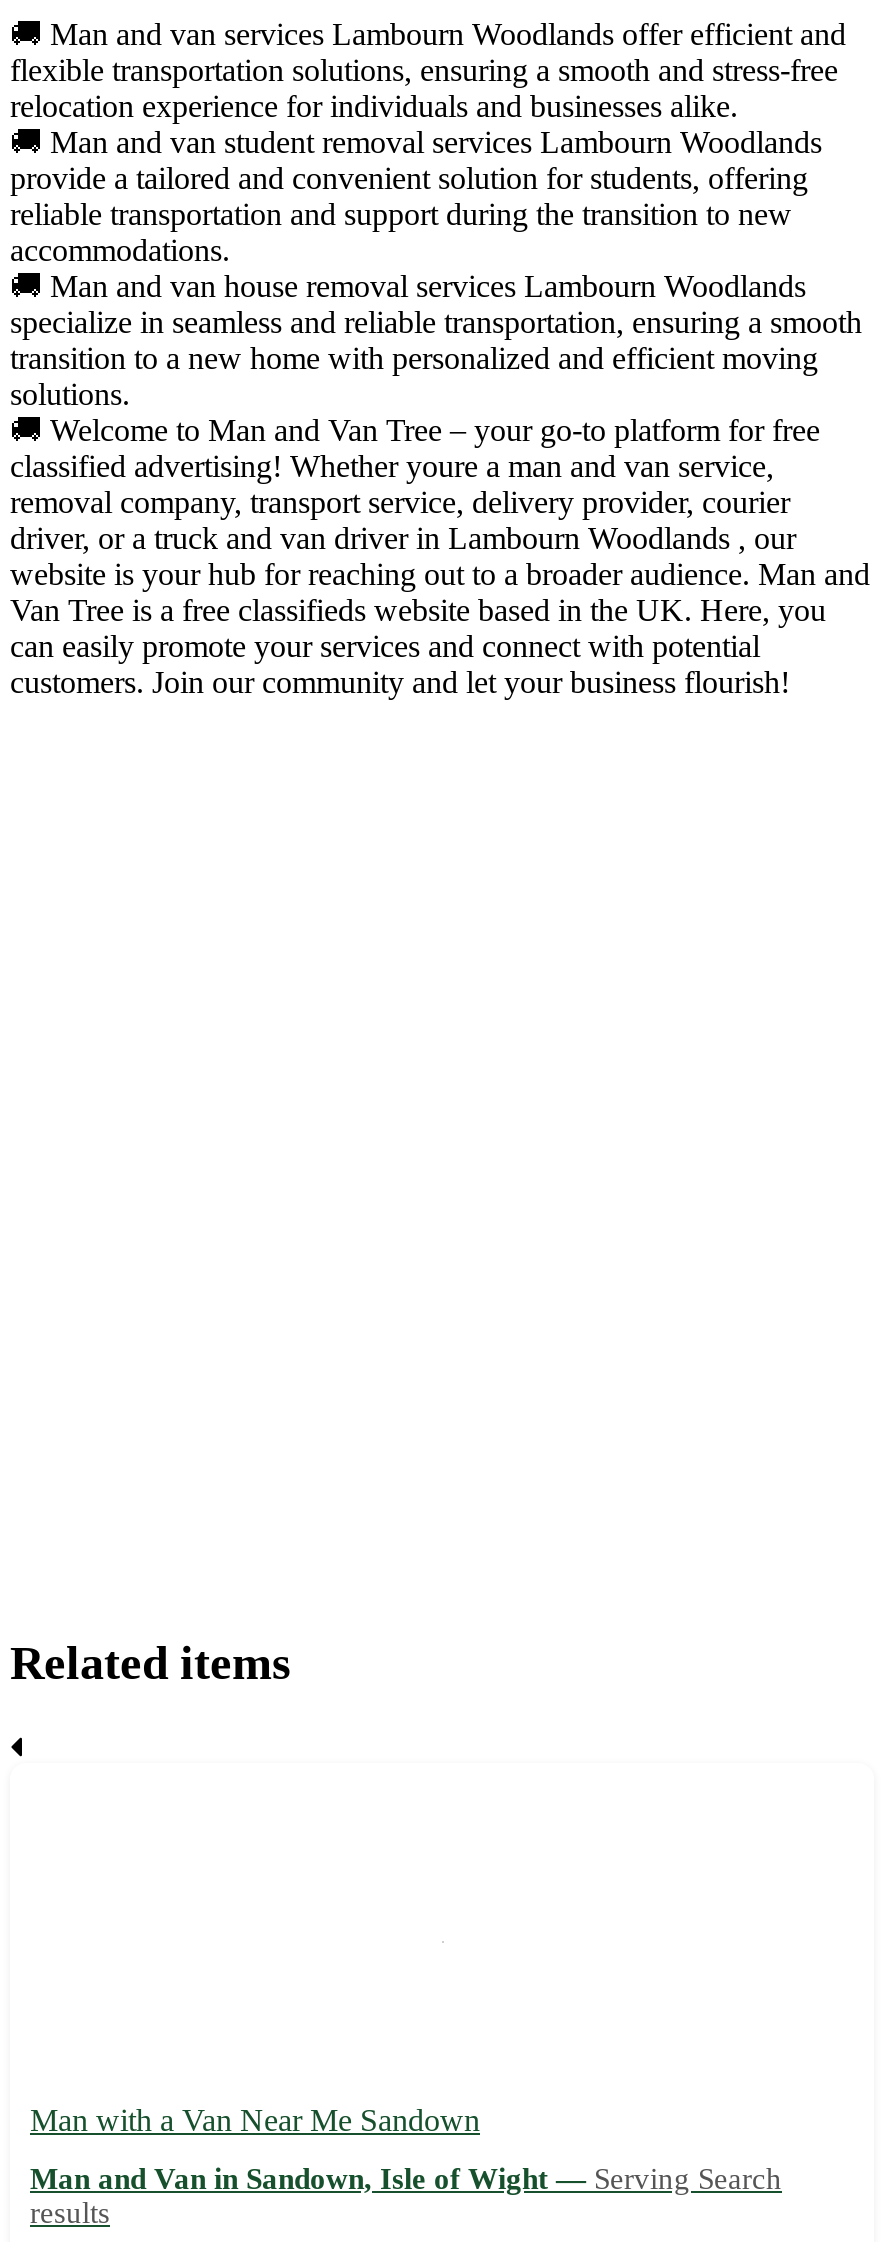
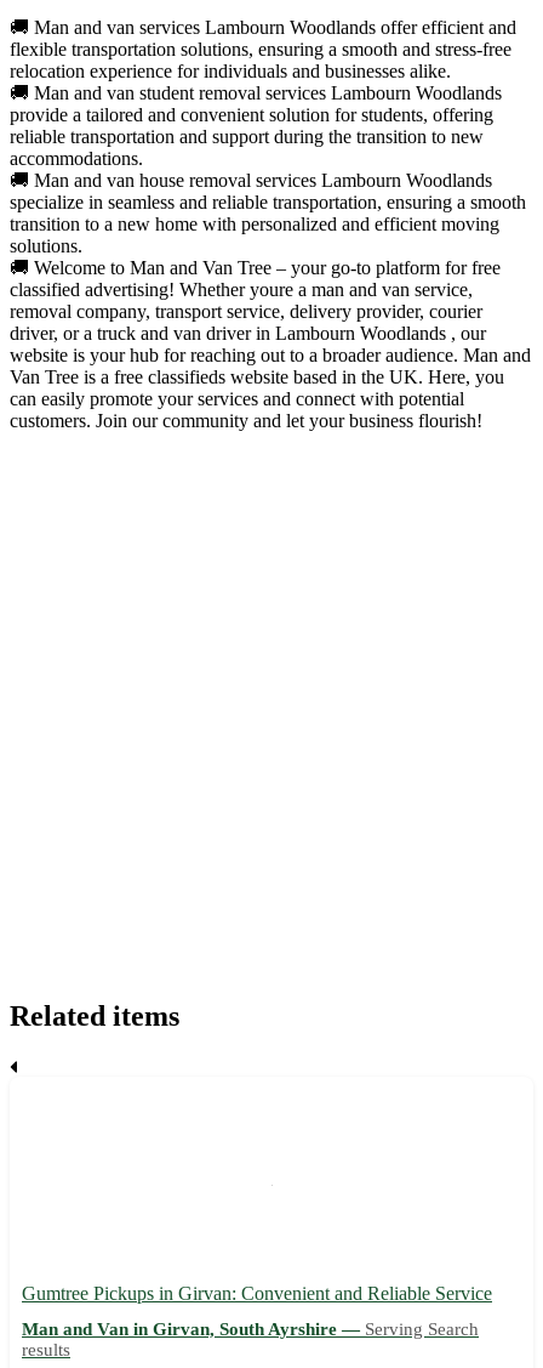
- Man with a Van Near Me Sandown
+ Gumtree Pickups in Girvan: Convenient and Reliable Service

- Man and Van in Sandown, Isle of Wight — Serving Search
+ Man and Van in Girvan, South Ayrshire — Serving Search
